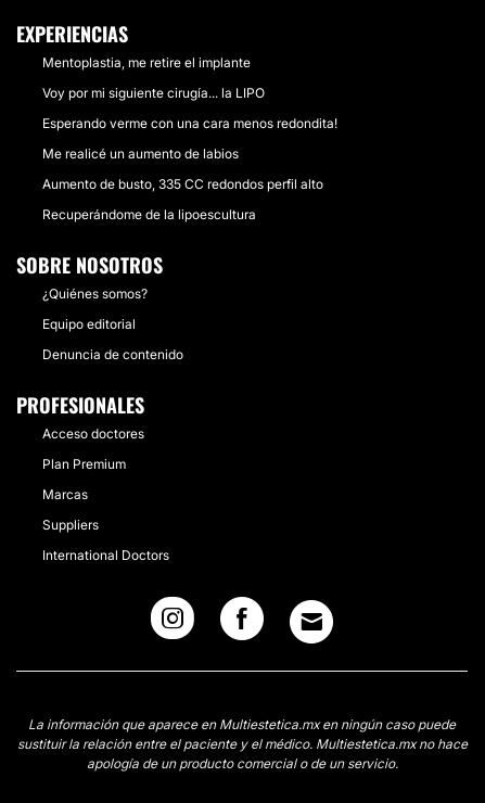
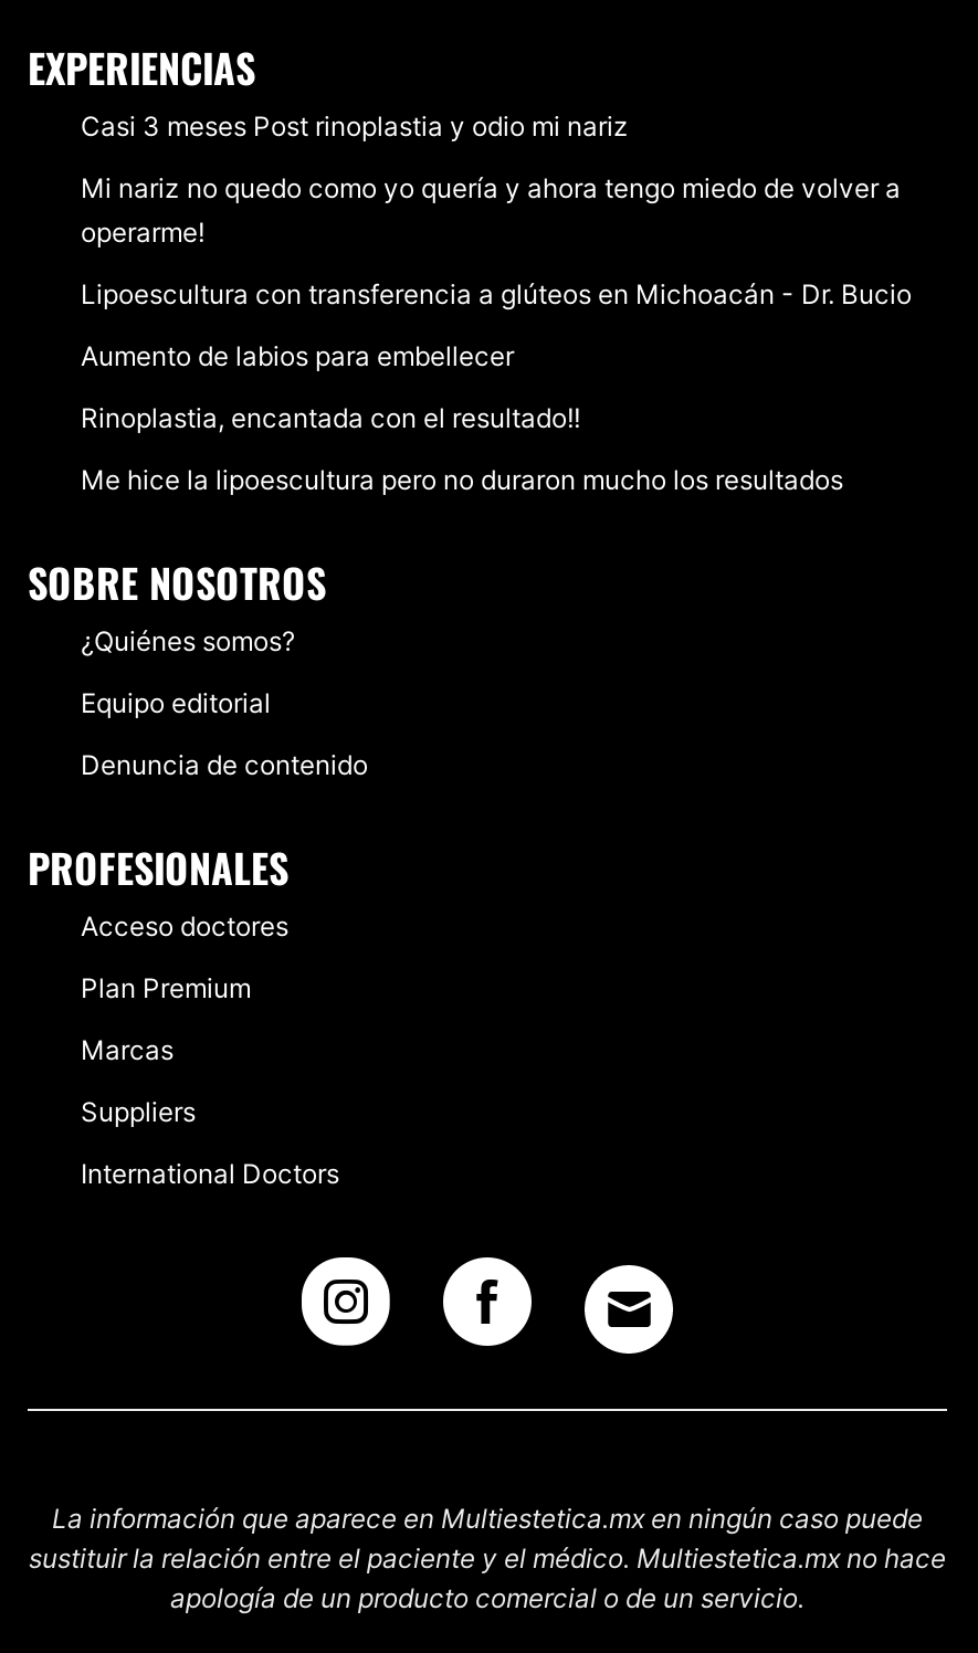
- Mentoplastia, me retire el implante
+ Casi 3 meses Post rinoplastia y odio mi nariz

- Voy por mi siguiente cirugía... la LIPO
+ Mi nariz no quedo como yo quería y ahora tengo miedo de volver a
+ operarme!

- Esperando verme con una cara menos redondita!
+ Lipoescultura con transferencia a glúteos en Michoacán - Dr. Bucio

- Me realicé un aumento de labios
+ Aumento de labios para embellecer

- Aumento de busto, 335 CC redondos perfil alto
+ Rinoplastia, encantada con el resultado!!

- Recuperándome de la lipoescultura
+ Me hice la lipoescultura pero no duraron mucho los resultados
